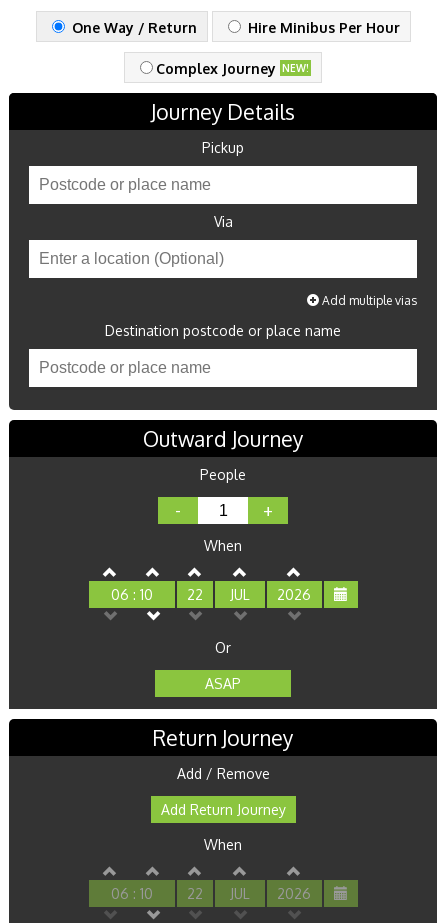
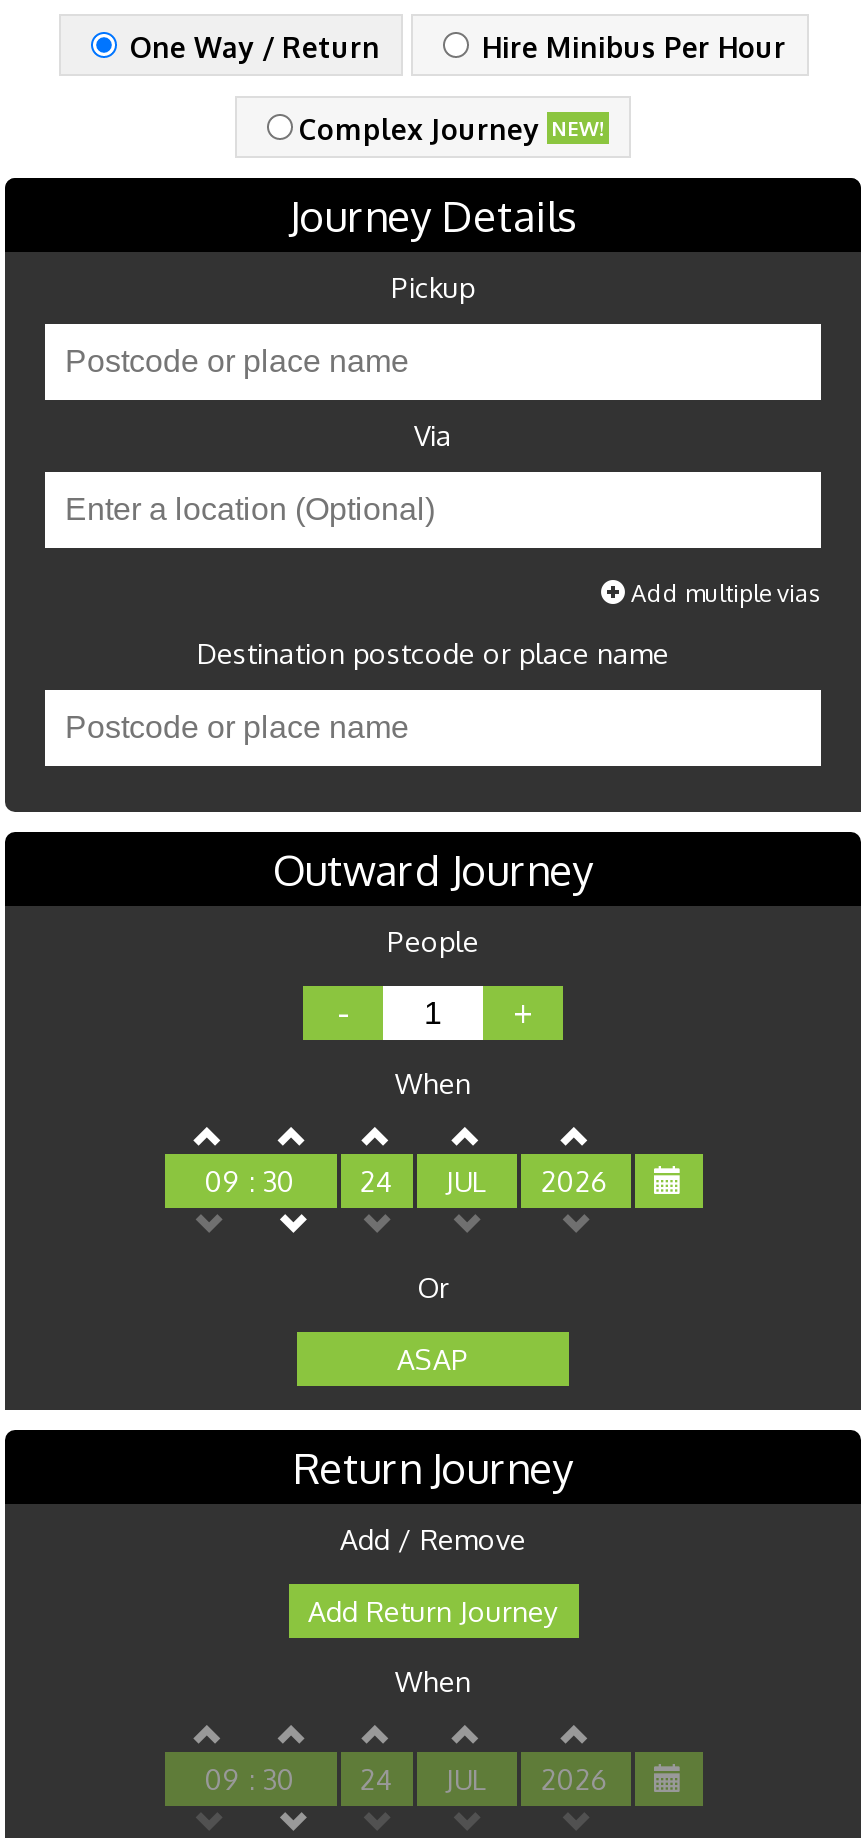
- 06 : 10
+ 09 : 30

- 22
+ 24

- 06 : 10
+ 09 : 30

- 22
+ 24
